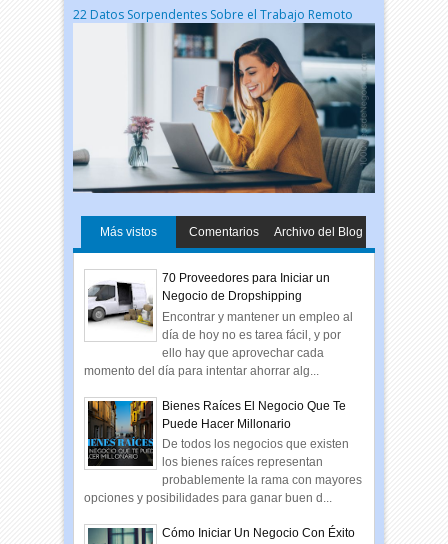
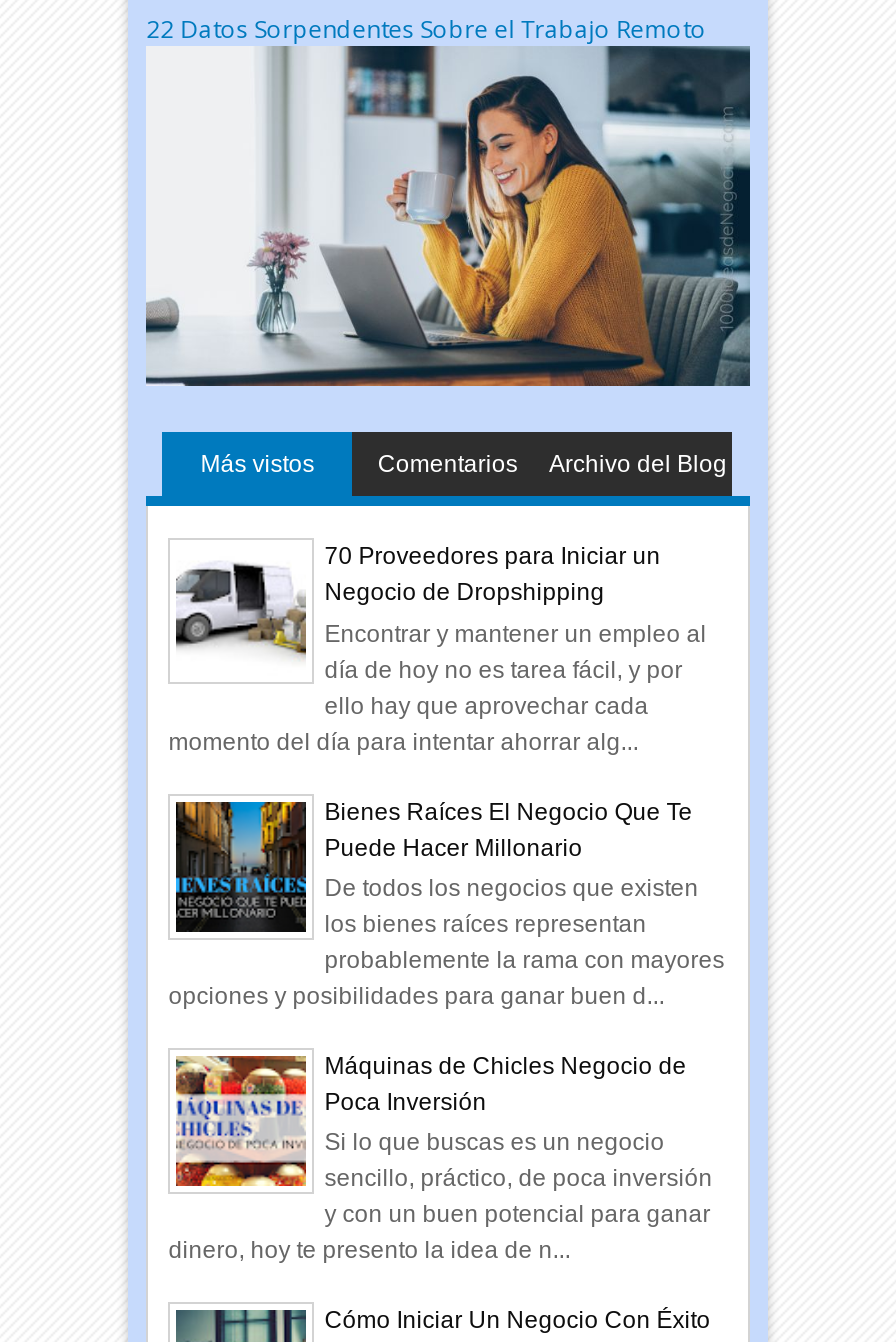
+ [image]
+ Máquinas de Chicles Negocio de
+ Poca Inversión
+ Si lo que buscas es un negocio
+ sencillo, práctico, de poca inversión
+ y con un buen potencial para ganar
+ dinero, hoy te presento la idea de n...
